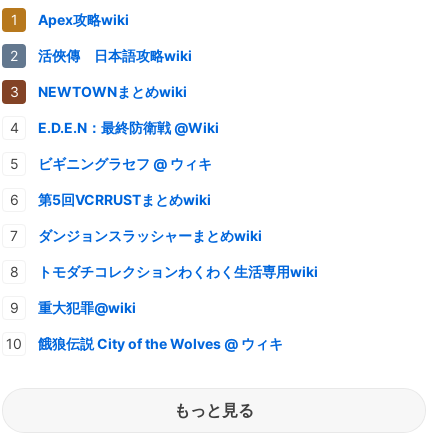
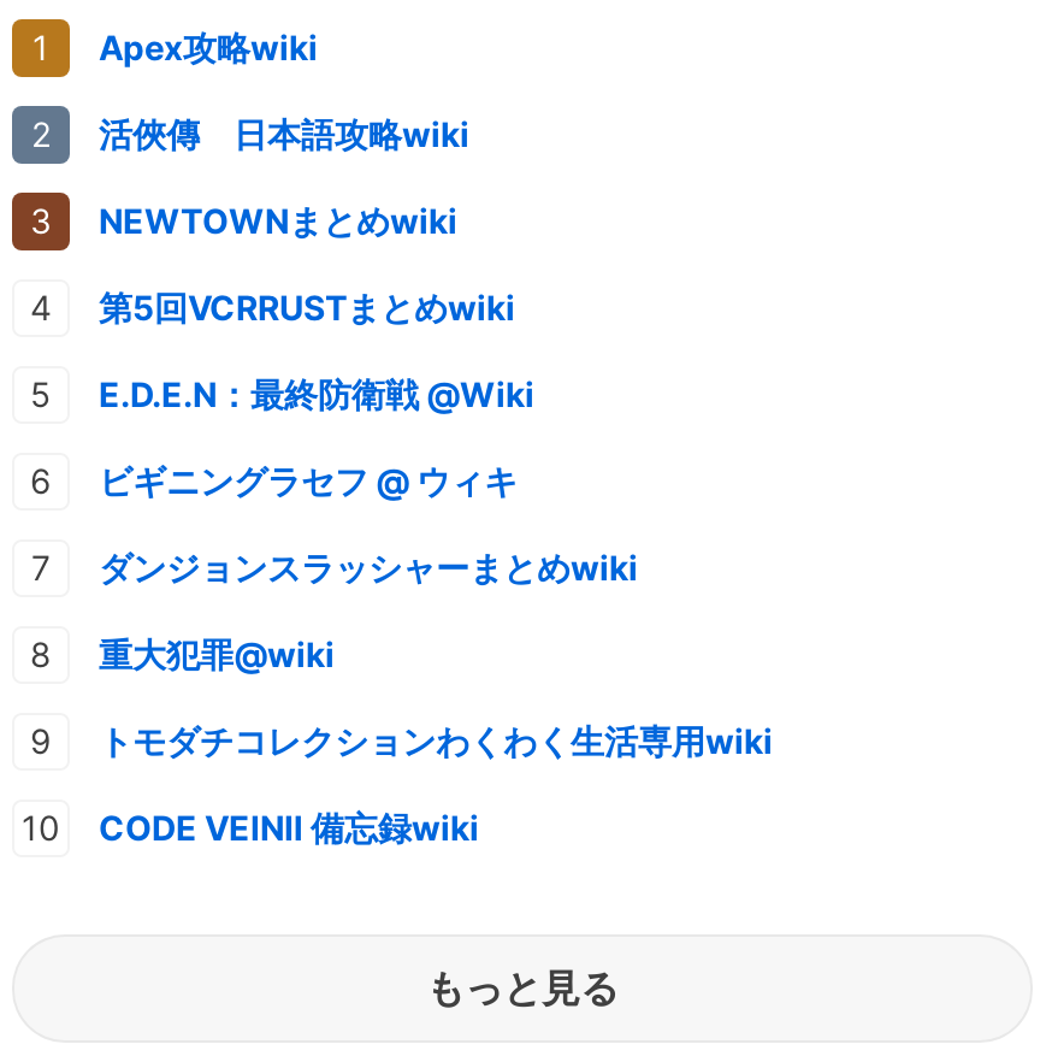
moved down: E.D.E.N：最終防衛戦 @Wiki | ビギニングラセフ @ ウィキ

moved up: 第5回VCRRUSTまとめwiki

moved down: トモダチコレクションわくわく生活専用wiki

moved up: 重大犯罪@wiki

- 餓狼伝説 City of the Wolves @ ウィキ
+ CODE VEINⅡ 備忘録wiki
